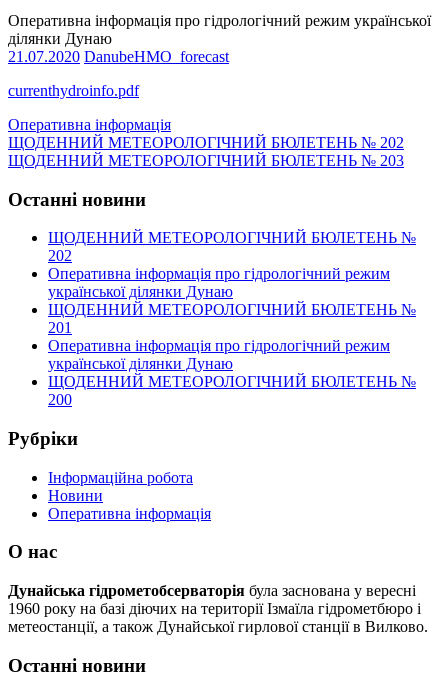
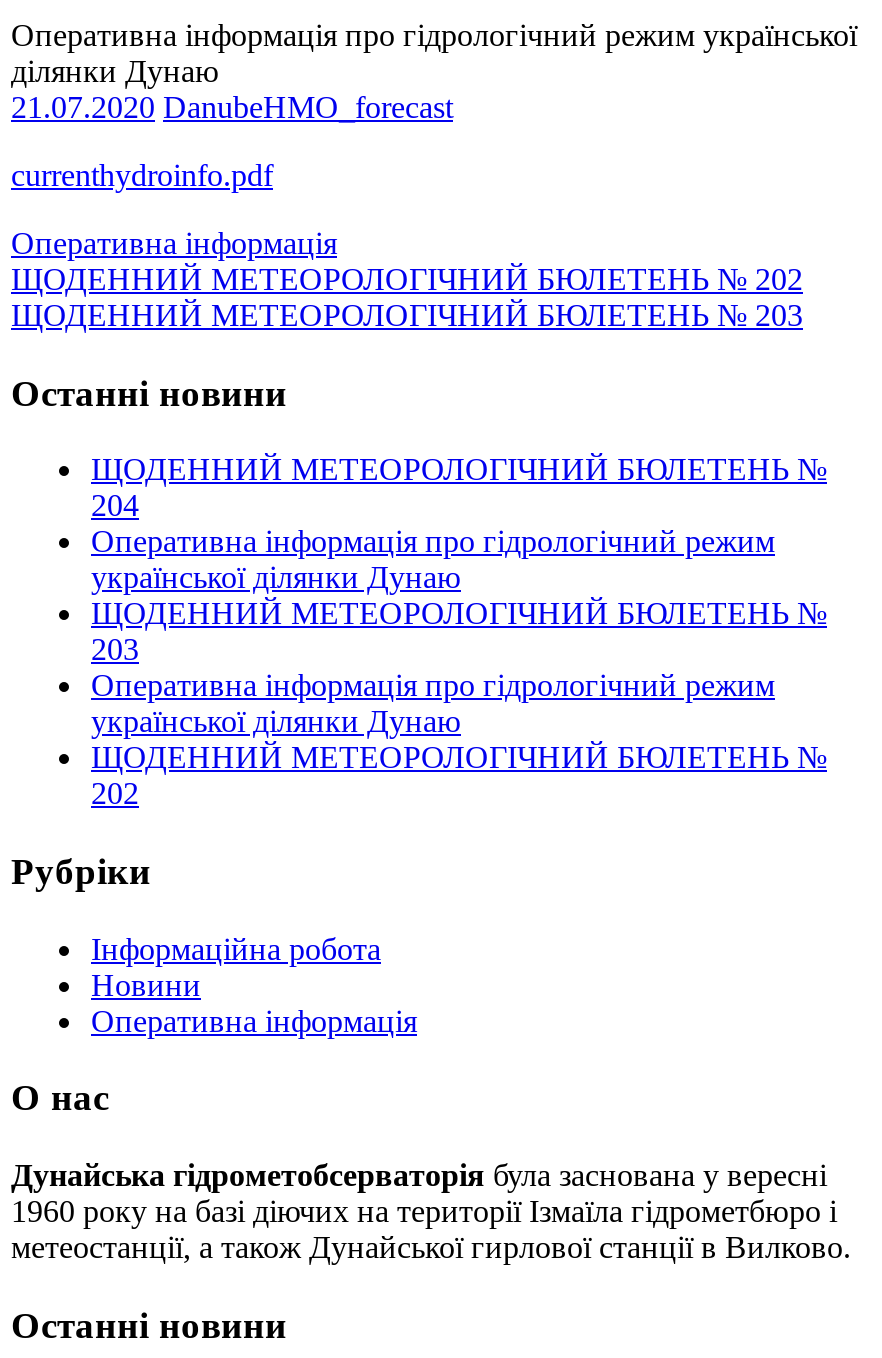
- 202
+ 204

- 201
+ 203

- 200
+ 202
